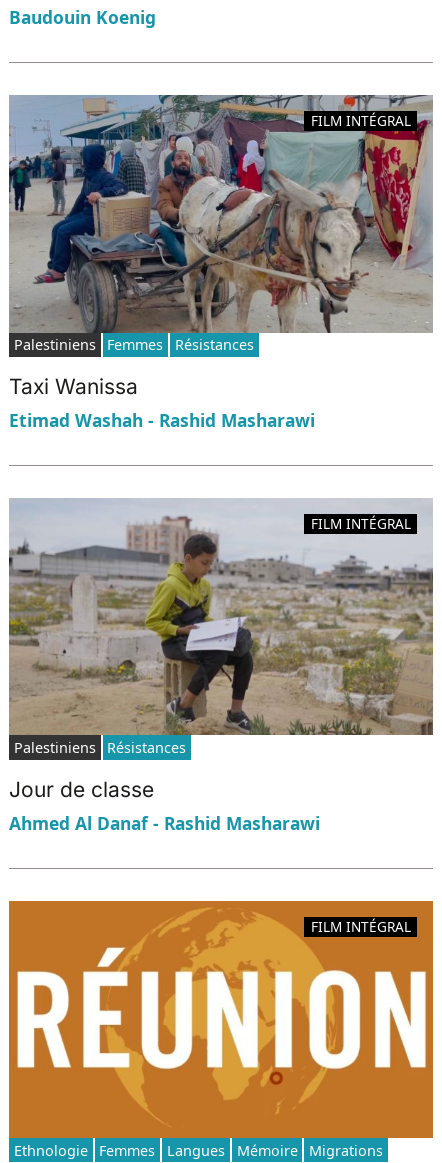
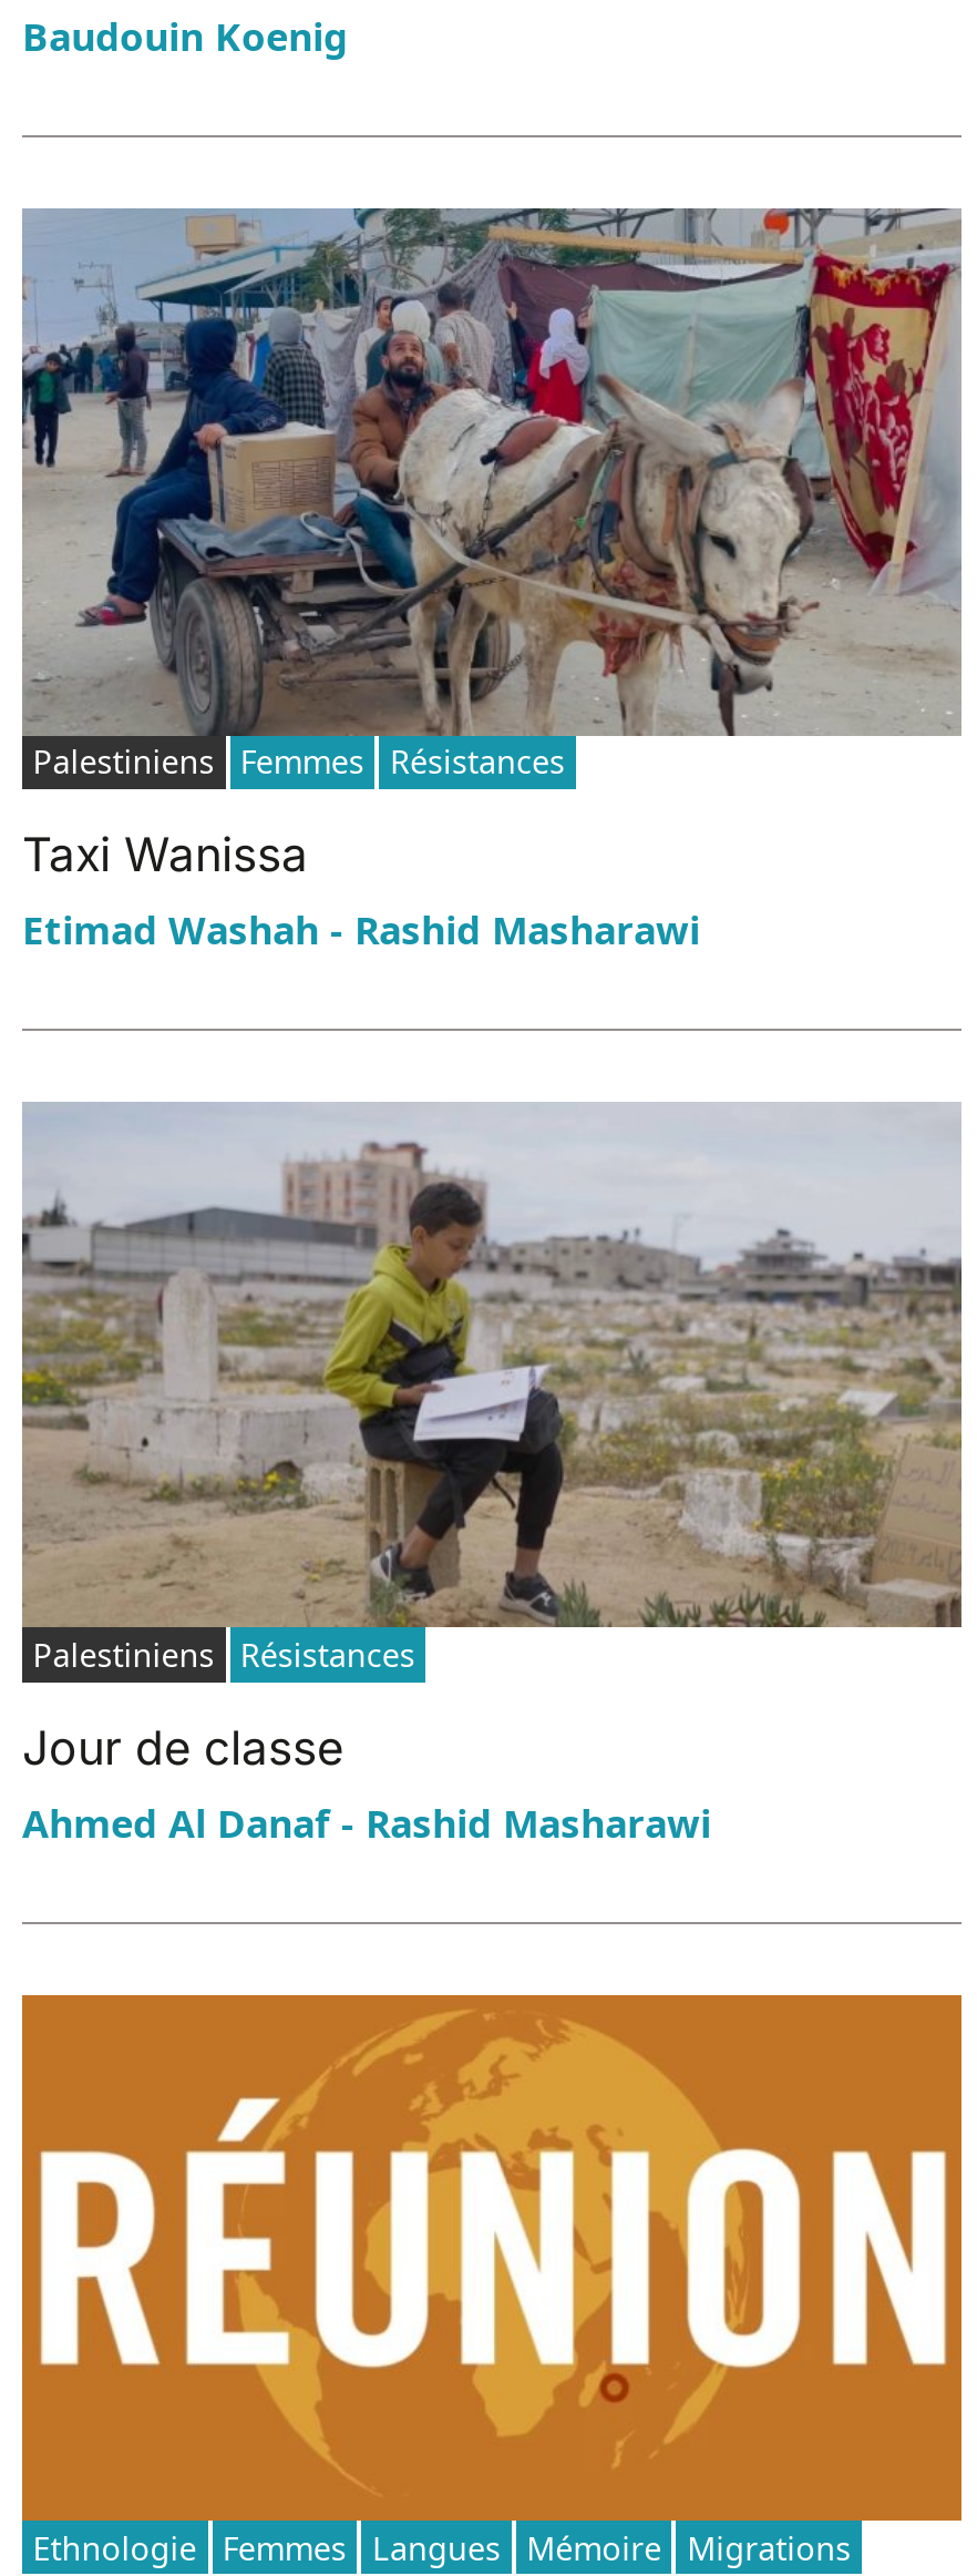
- FILM INTÉGRAL

- FILM INTÉGRAL

- FILM INTÉGRAL
